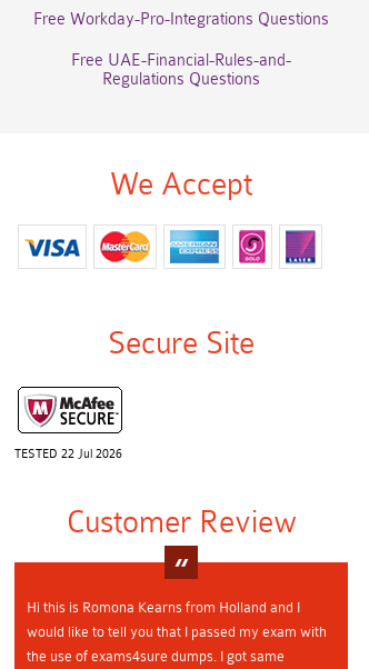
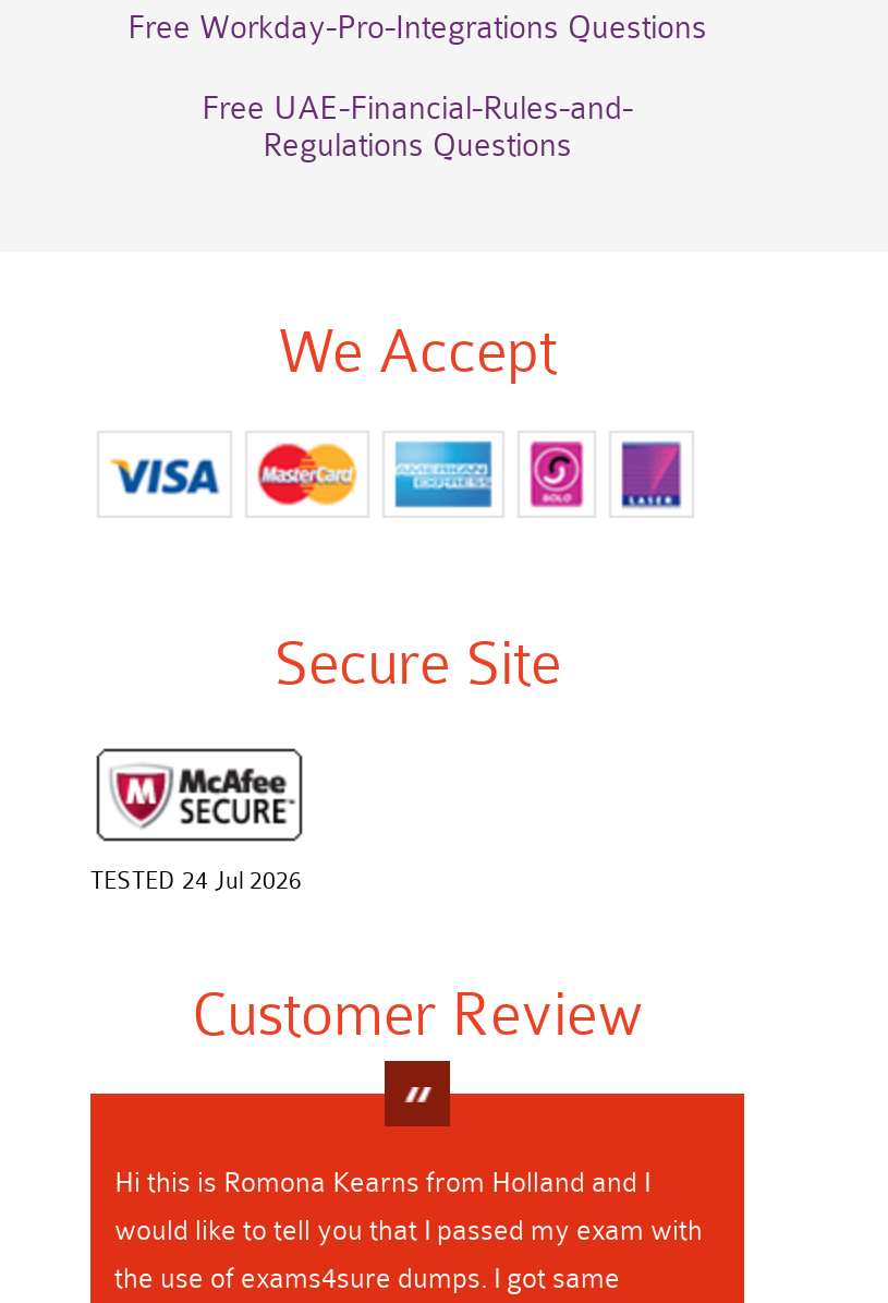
- TESTED 22 Jul 2026
+ TESTED 24 Jul 2026
